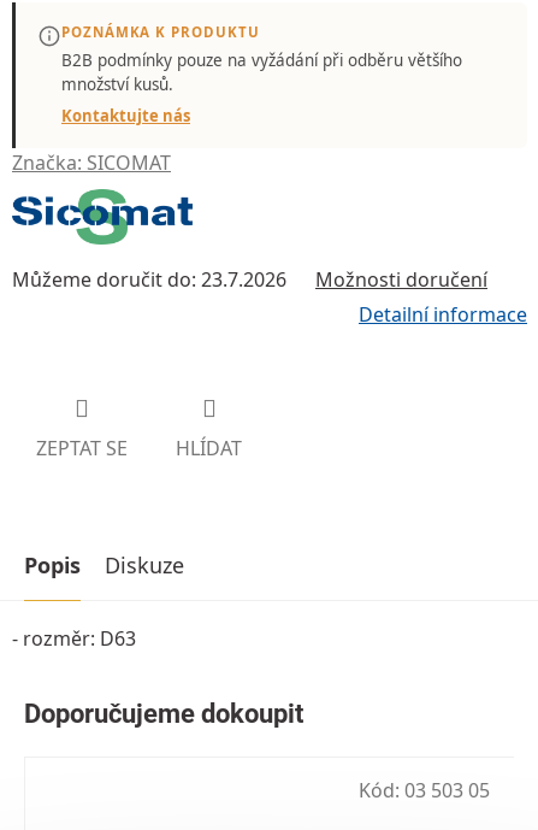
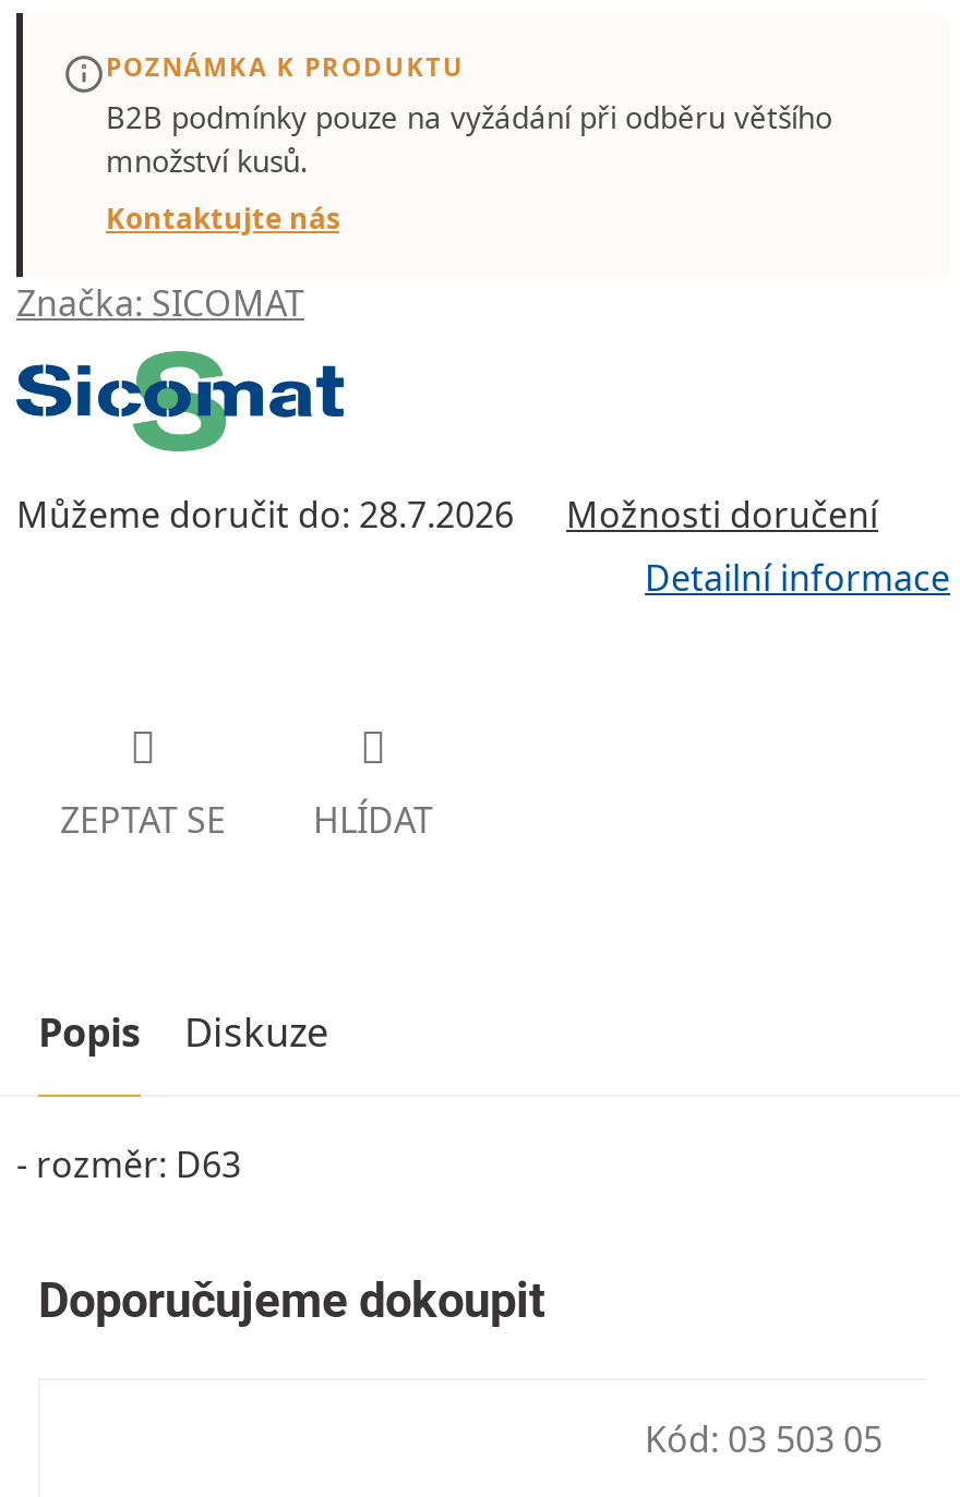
- Můžeme doručit do: 23.7.2026
+ Můžeme doručit do: 28.7.2026
